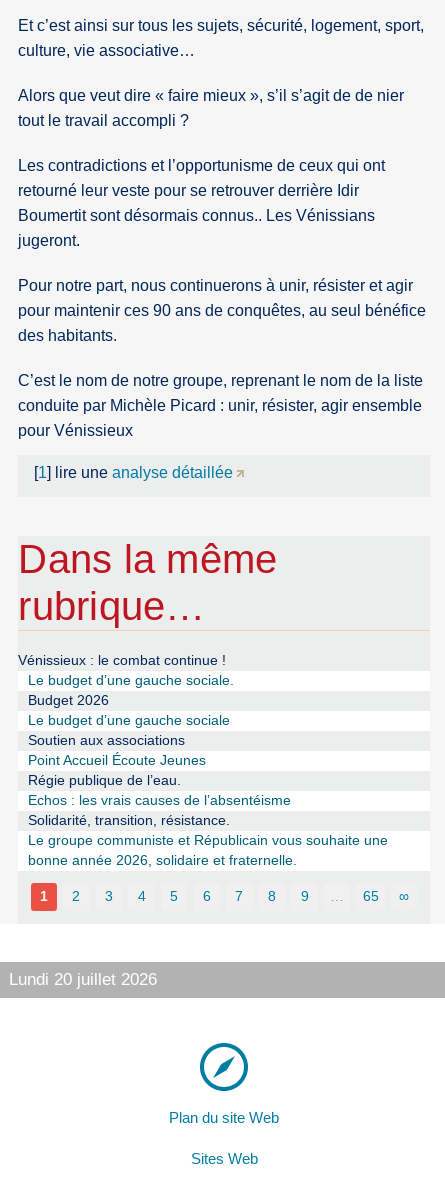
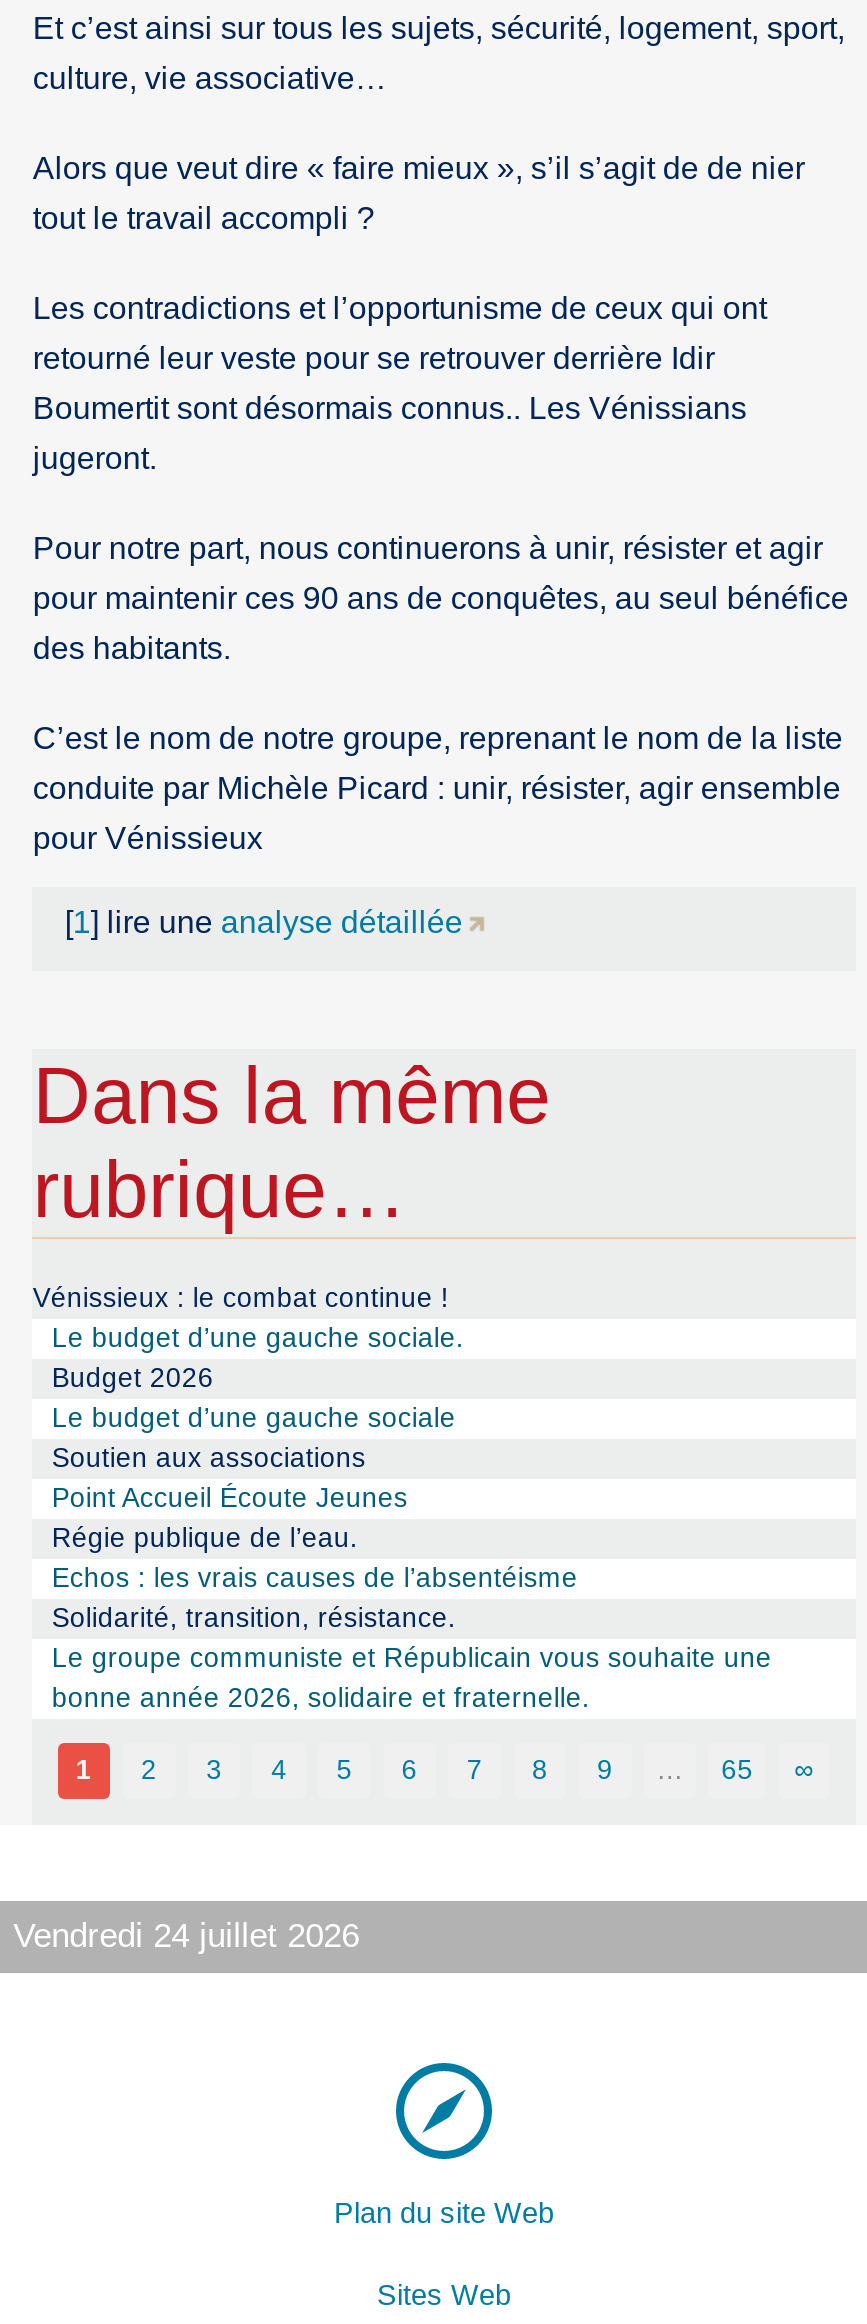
- Lundi 20 juillet 2026
+ Vendredi 24 juillet 2026
